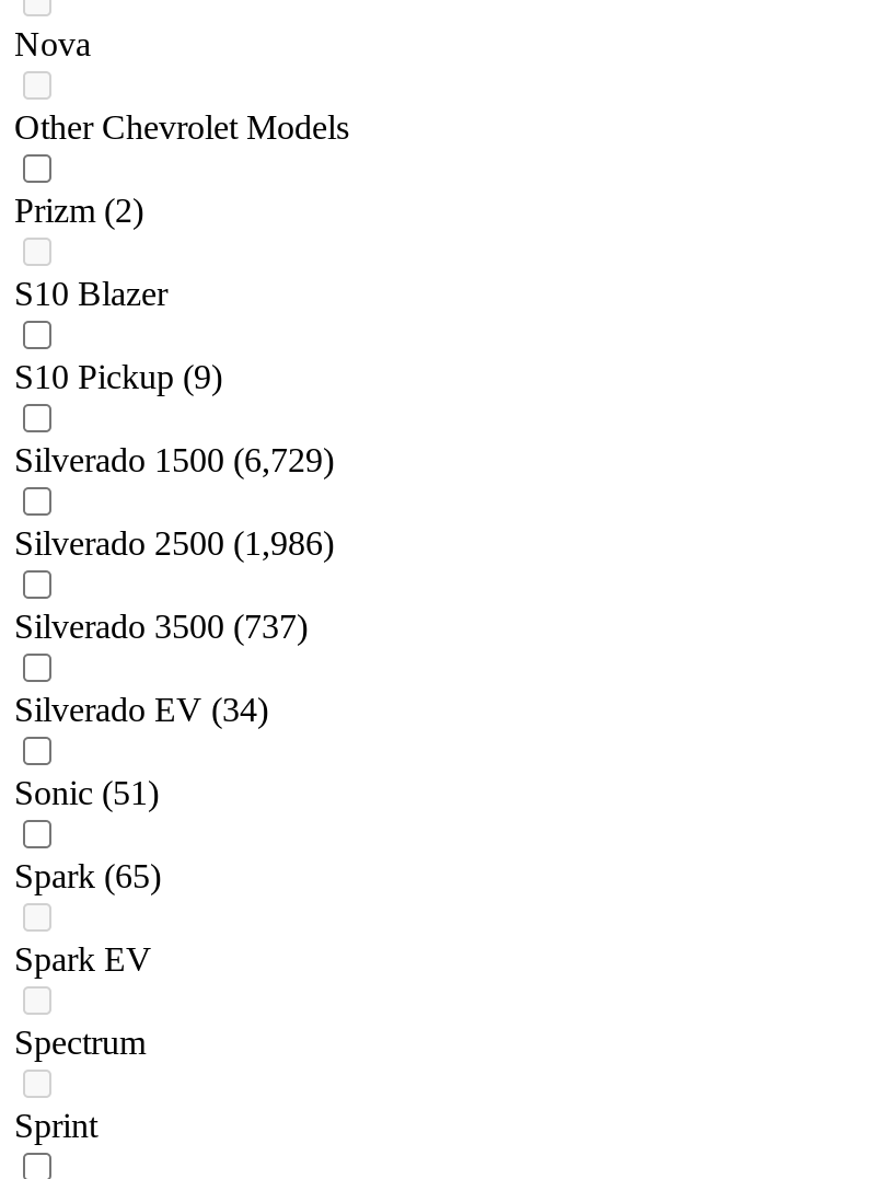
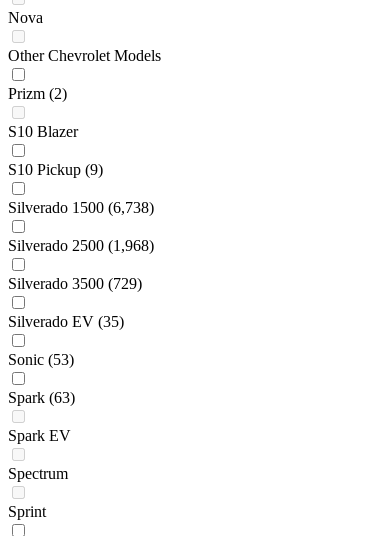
- Silverado 1500 (6,729)
+ Silverado 1500 (6,738)

- Silverado 2500 (1,986)
+ Silverado 2500 (1,968)

- Silverado 3500 (737)
+ Silverado 3500 (729)

- Silverado EV (34)
+ Silverado EV (35)

- Sonic (51)
+ Sonic (53)

- Spark (65)
+ Spark (63)
